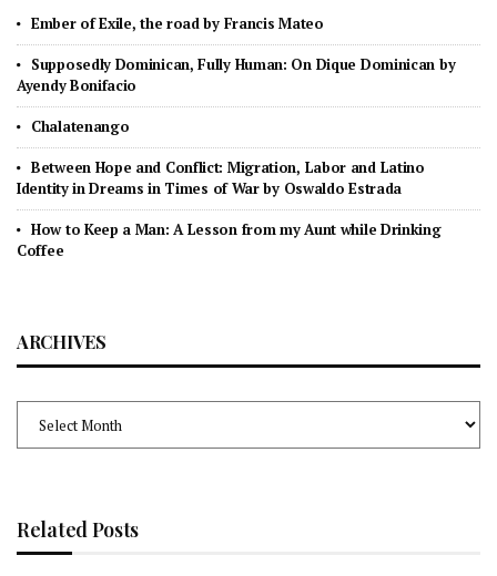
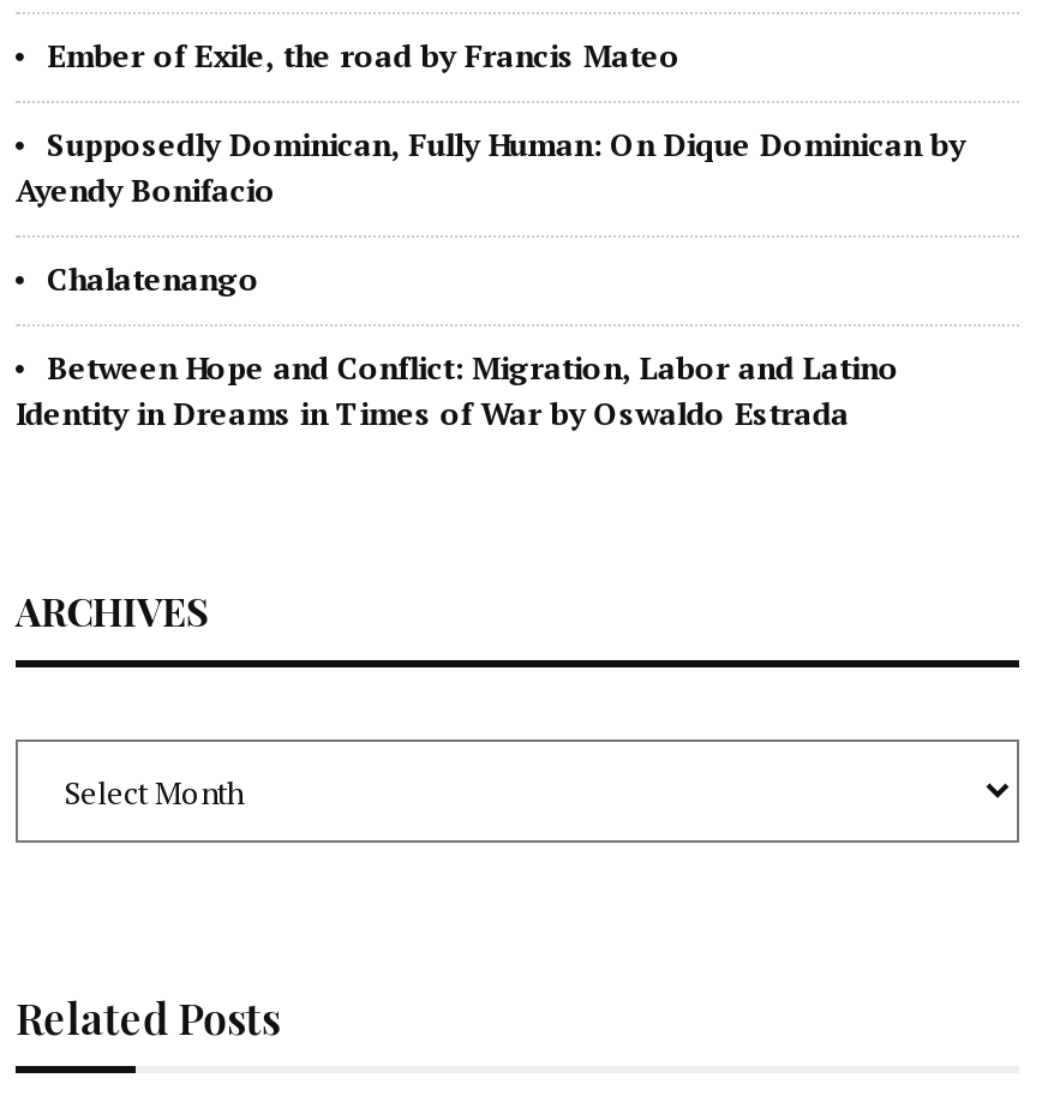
- How to Keep a Man: A Lesson from my Aunt while Drinking
- Coffee
